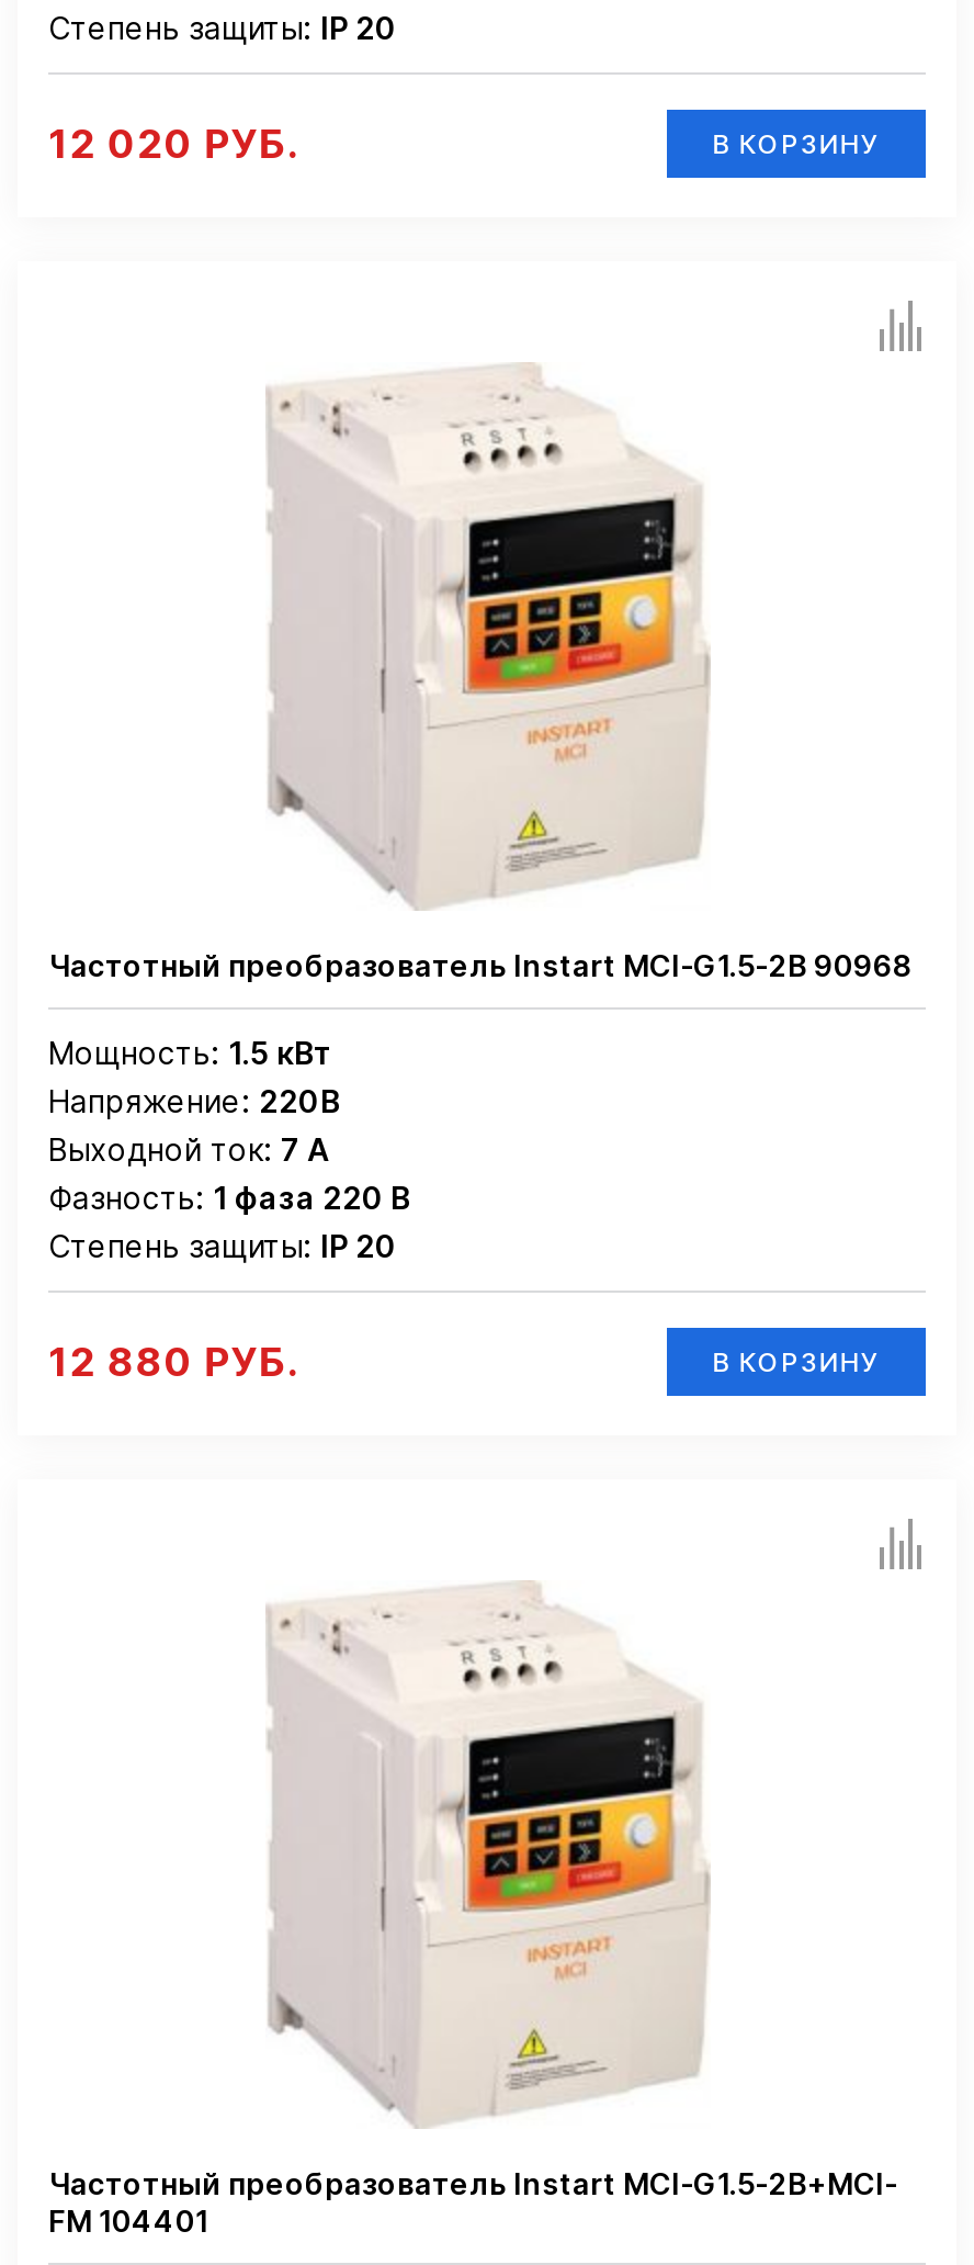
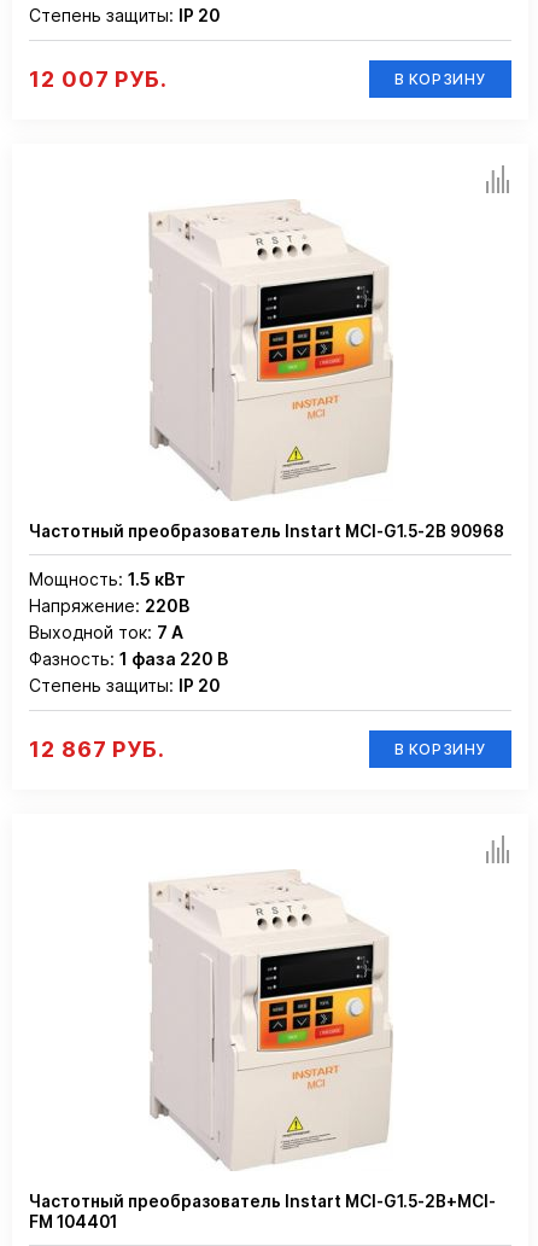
- 12 020 РУБ.
+ 12 007 РУБ.

- 12 880 РУБ.
+ 12 867 РУБ.
